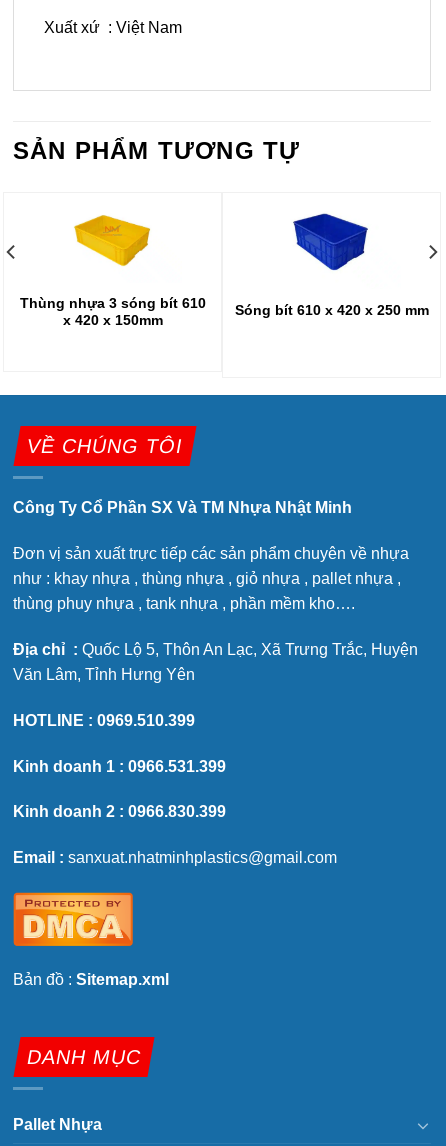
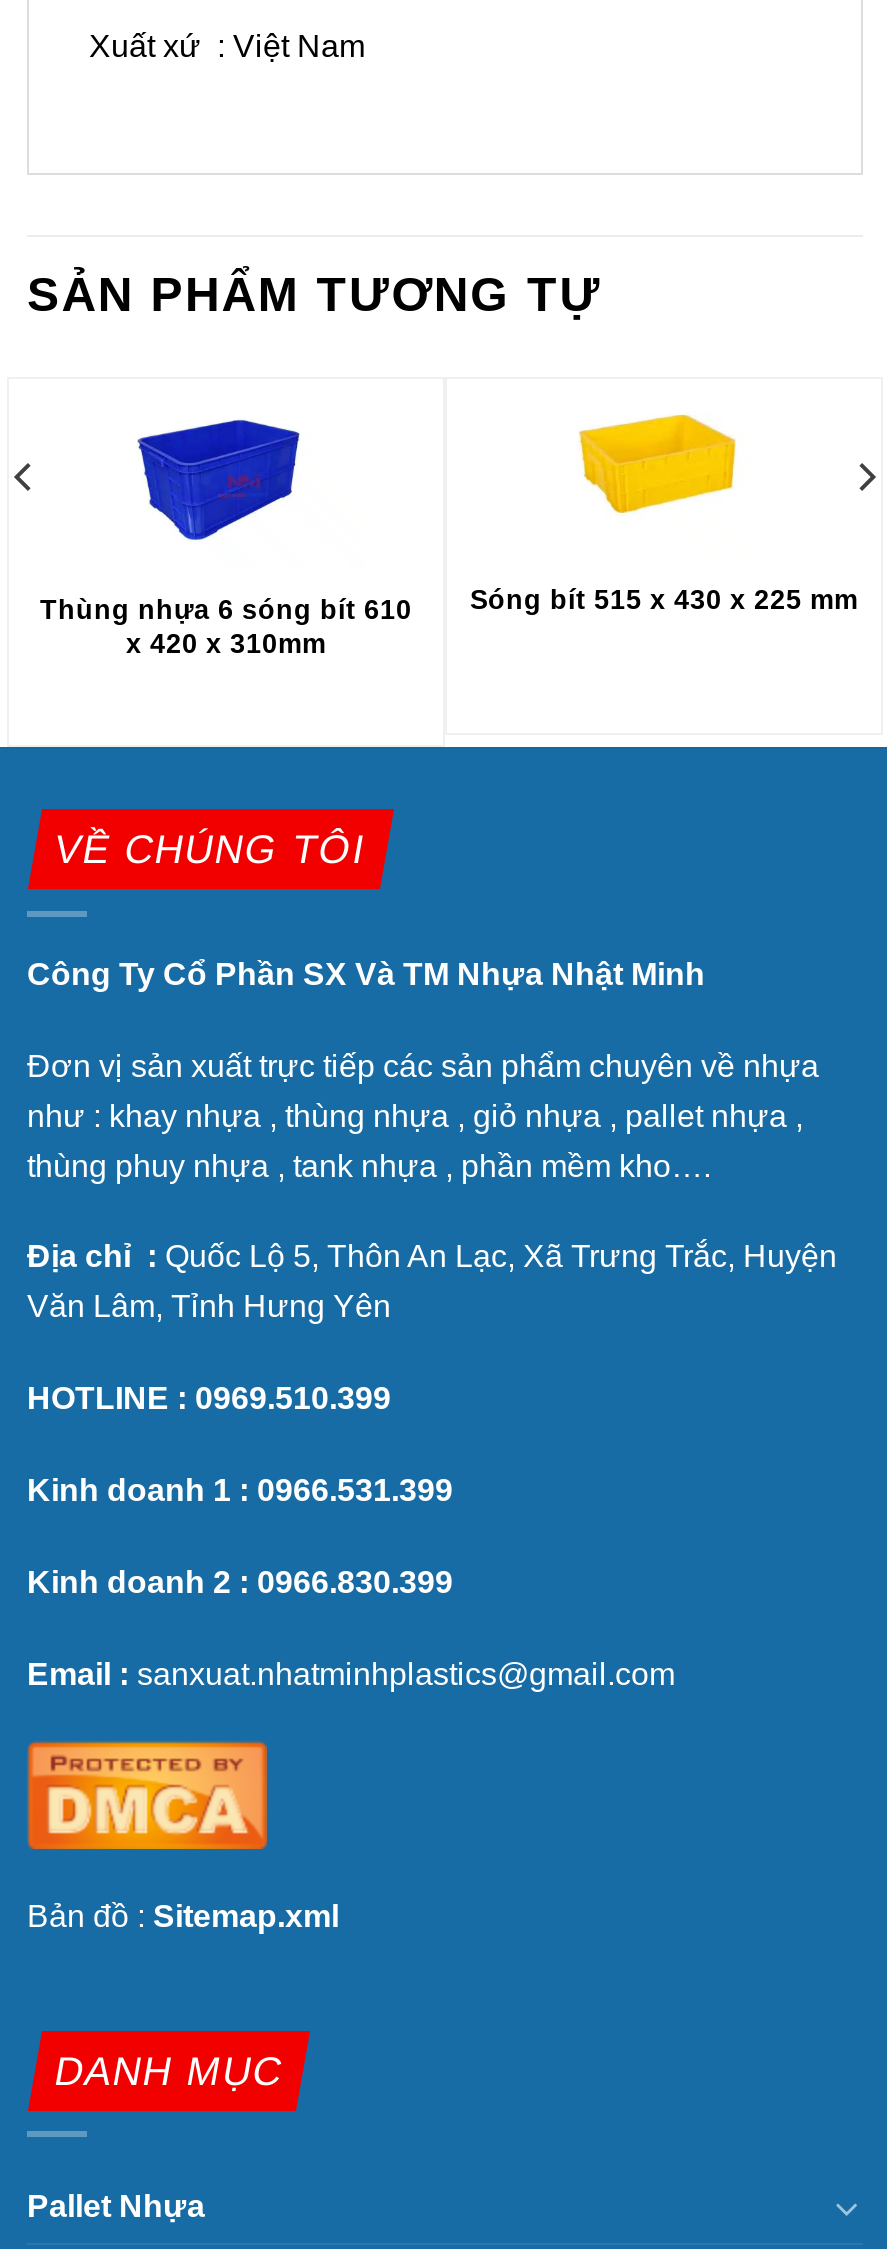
- [image]
- Thùng nhựa 3 sóng bít 610
+ [image]
+ Thùng nhựa 6 sóng bít 610

- [image]
- Sóng bít 610 x 420 x 250 mm
+ [image]
+ Sóng bít 515 x 430 x 225 mm

- x 420 x 150mm
+ x 420 x 310mm
